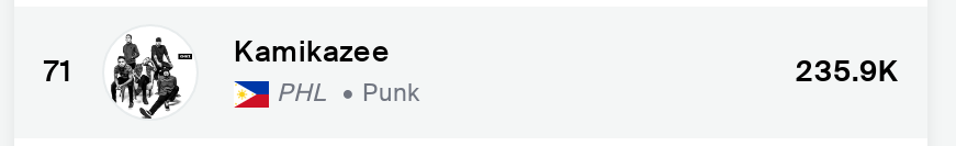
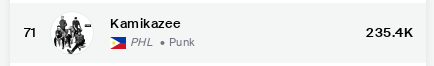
- 235.9K
+ 235.4K
